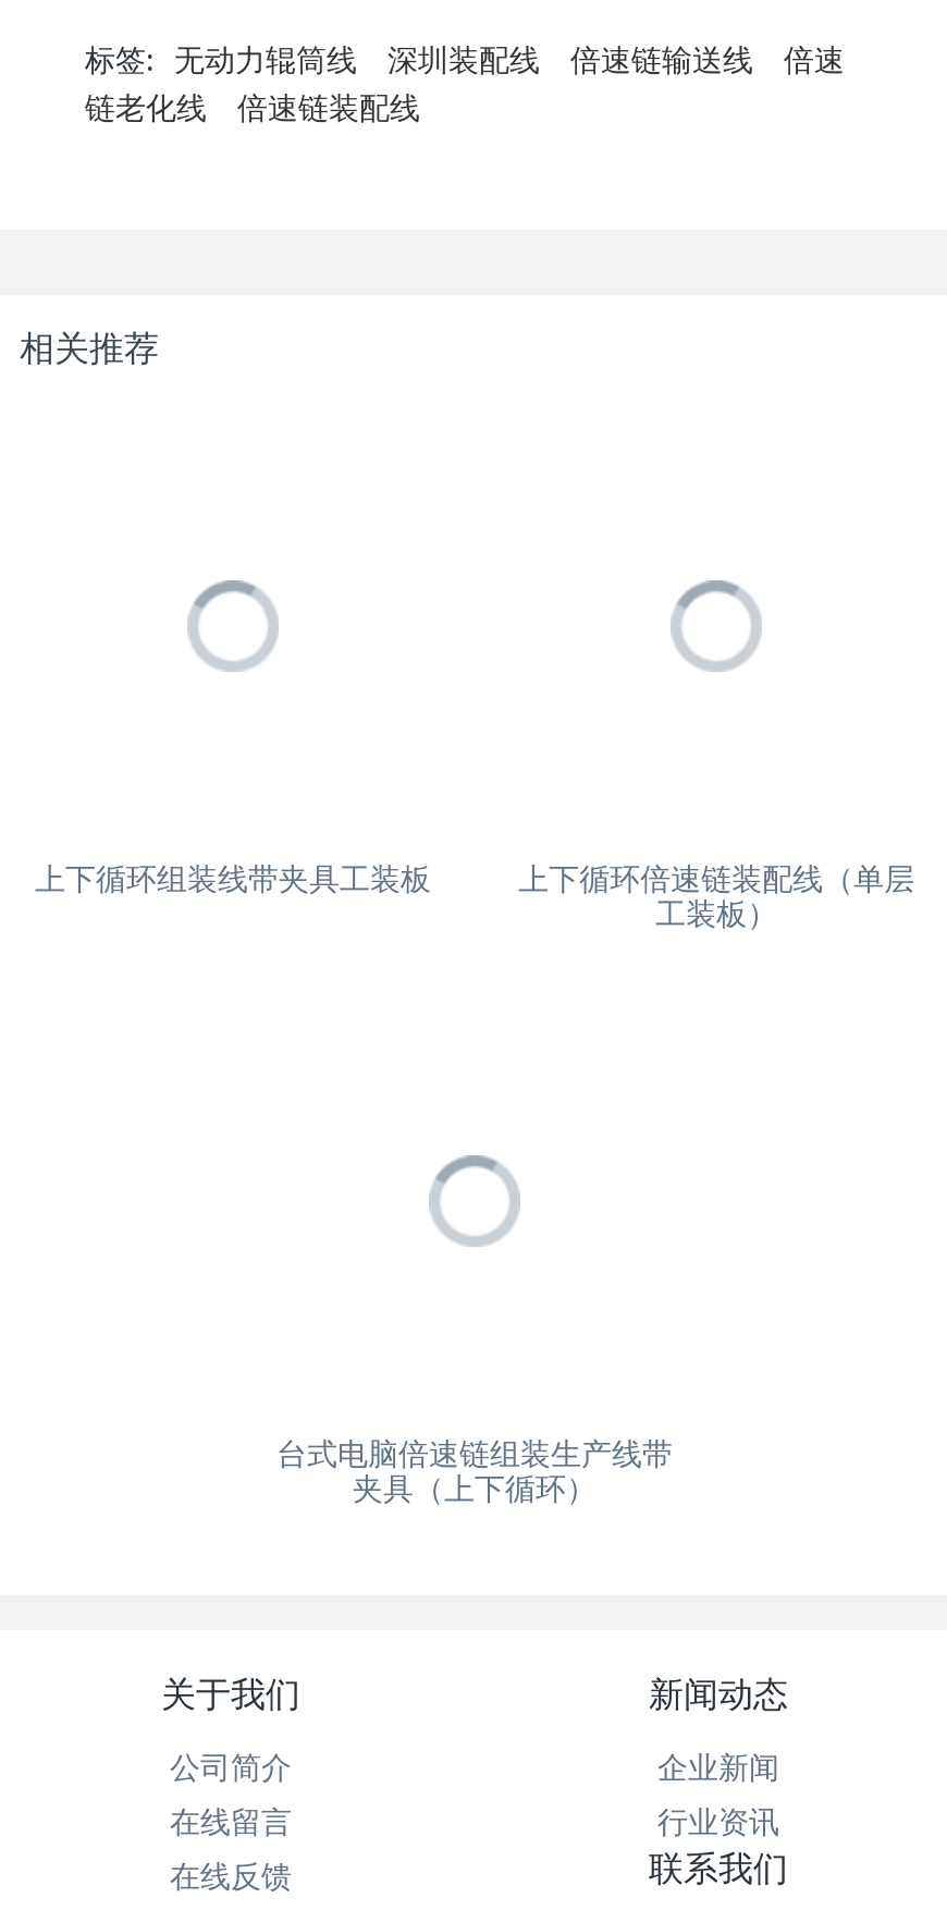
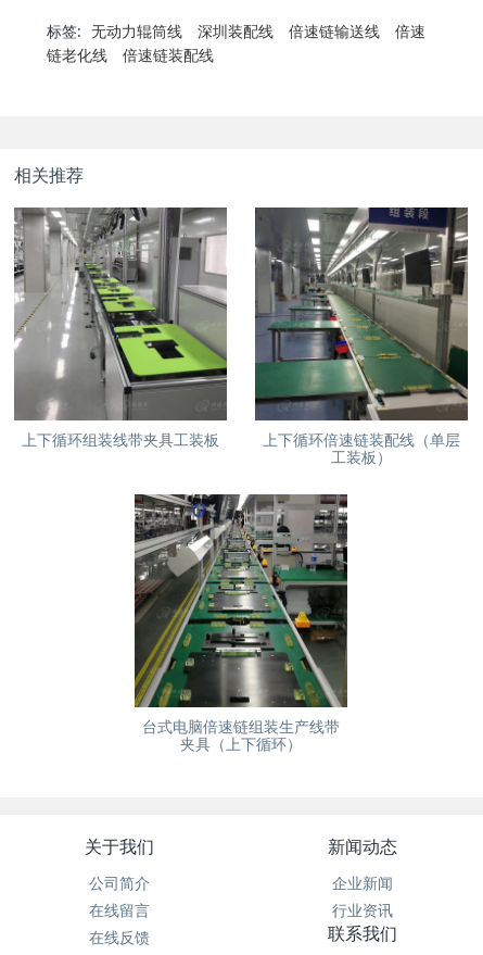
+ [image]

+ [image]

+ [image]
